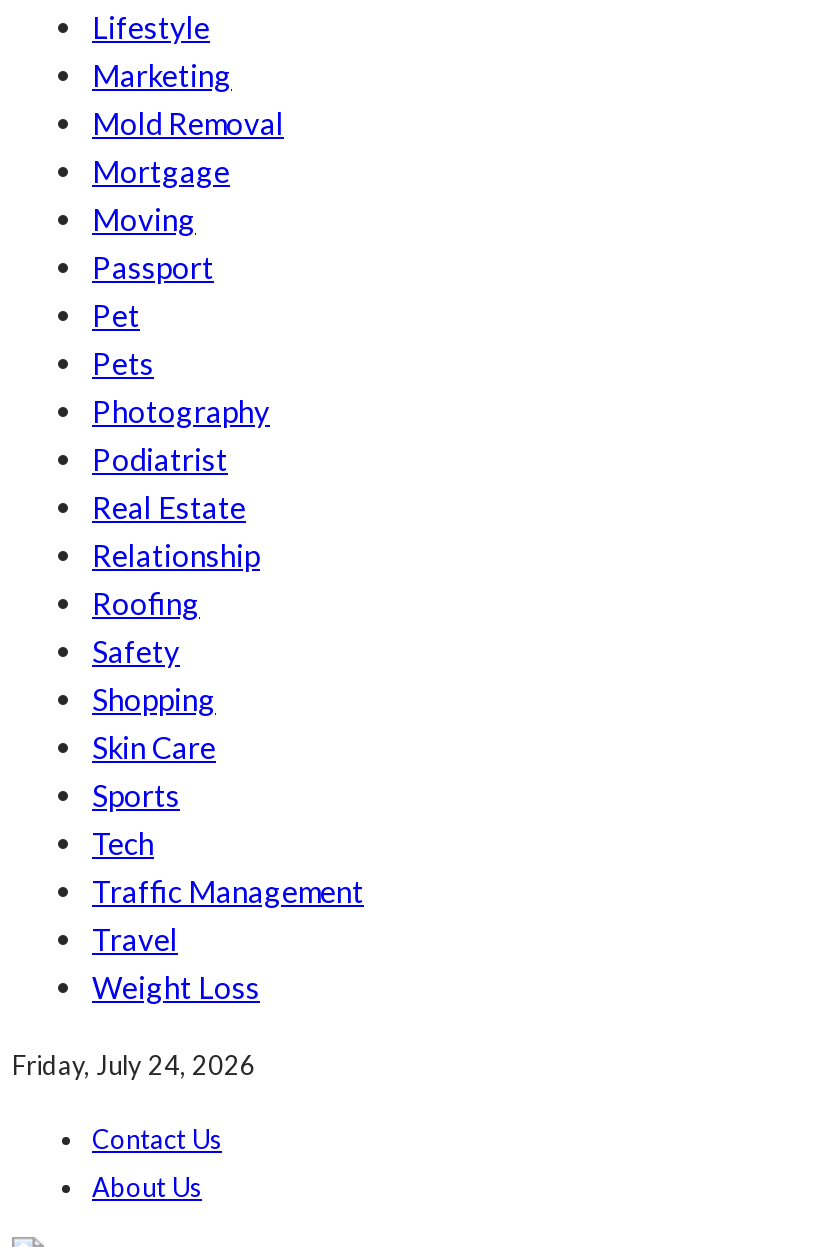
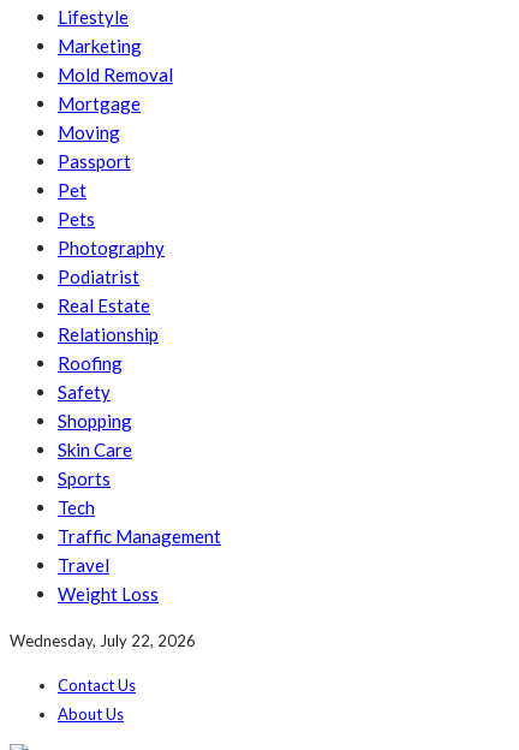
- Friday, July 24, 2026
+ Wednesday, July 22, 2026
